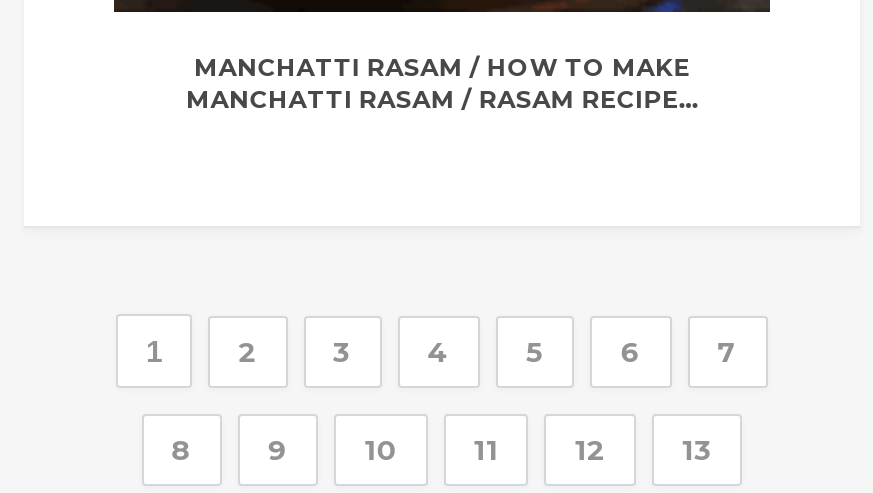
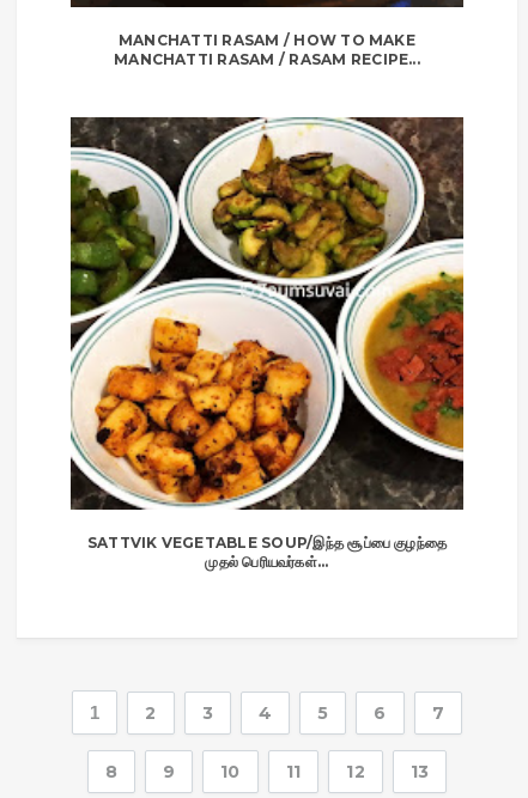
+ [image]
+ SATTVIK VEGETABLE SOUP/இந்த சூப்பை குழந்தை
+ முதல் பெரியவர்கள்...
